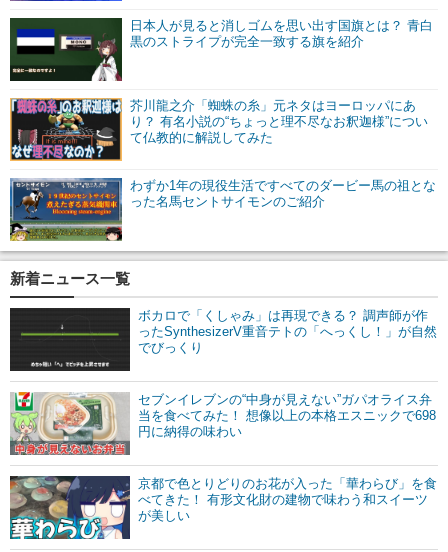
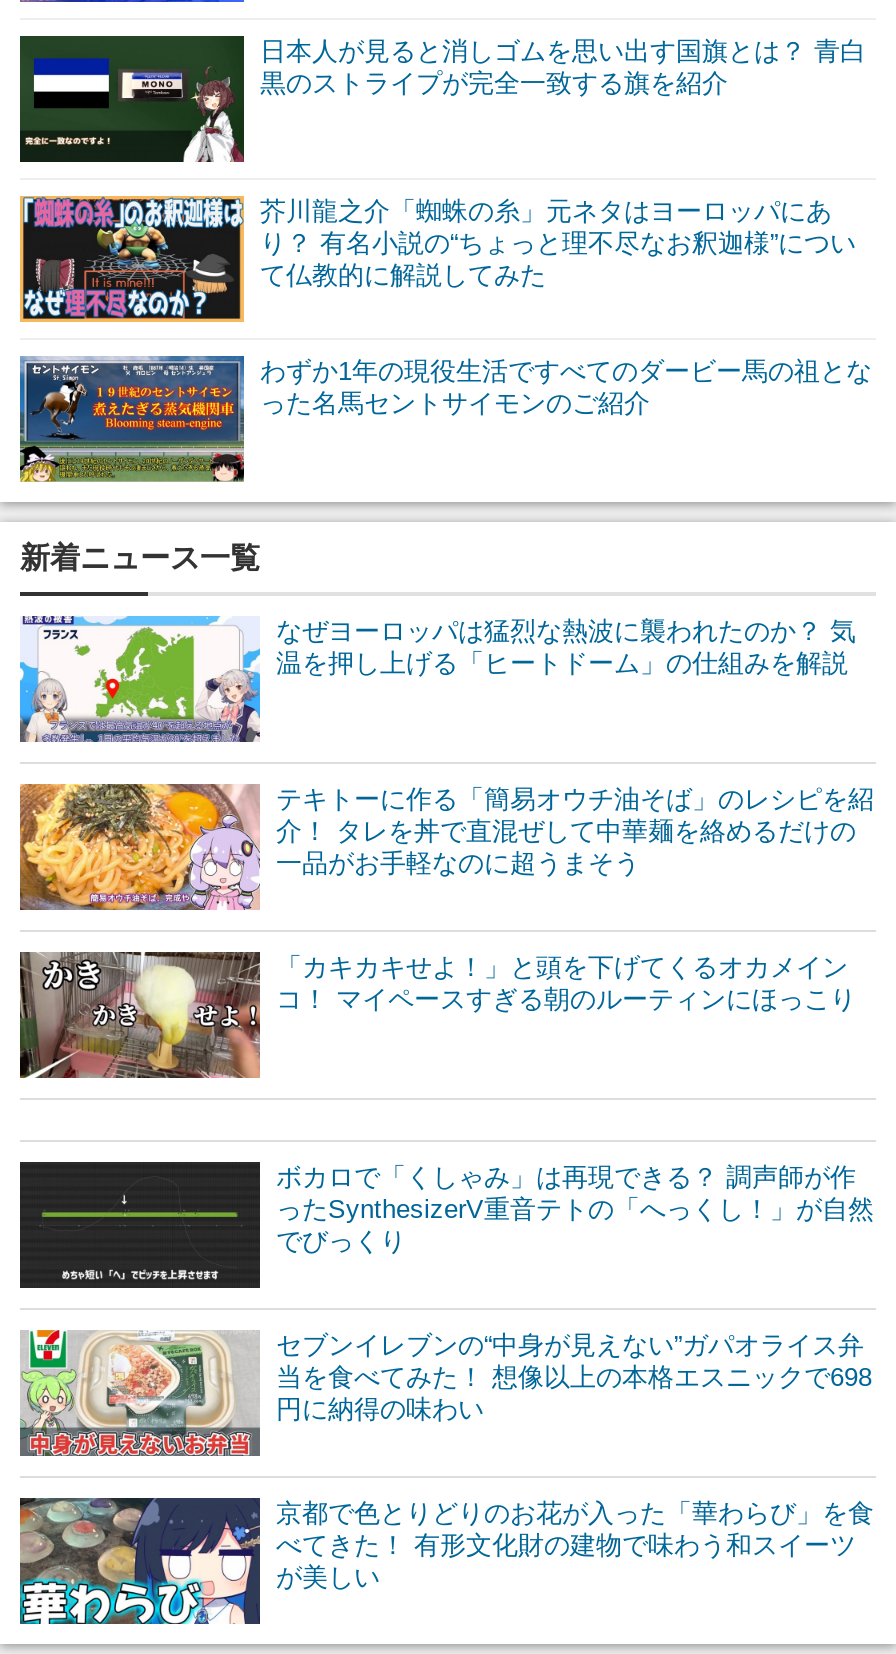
+ [image]
+ なぜヨーロッパは猛烈な熱波に襲われたのか？ 気
+ 温を押し上げる「ヒートドーム」の仕組みを解説

+ [image]
+ テキトーに作る「簡易オウチ油そば」のレシピを紹
+ 介！ タレを丼で直混ぜして中華麺を絡めるだけの
+ 一品がお手軽なのに超うまそう
+ 「カキカキせよ！」と頭を下げてくるオカメイン
+ コ！ マイペースすぎる朝のルーティンにほっこり

+ [image]
